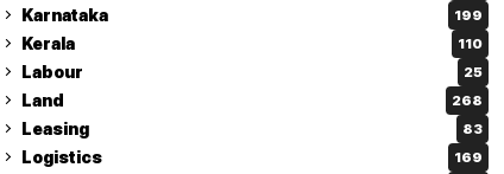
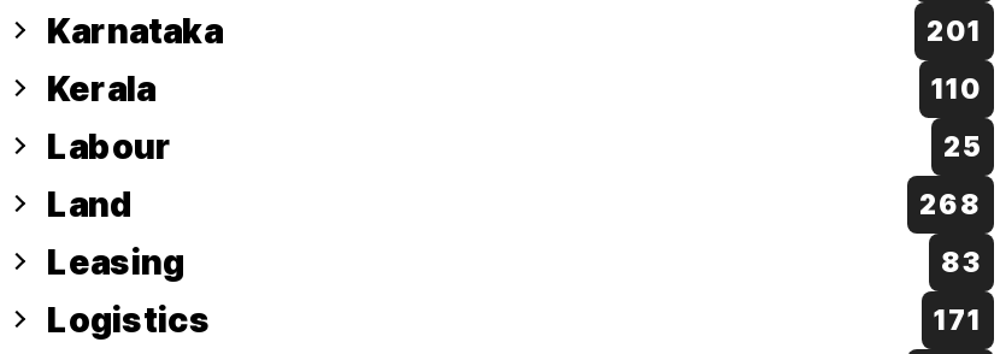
- 199
+ 201

- 169
+ 171
